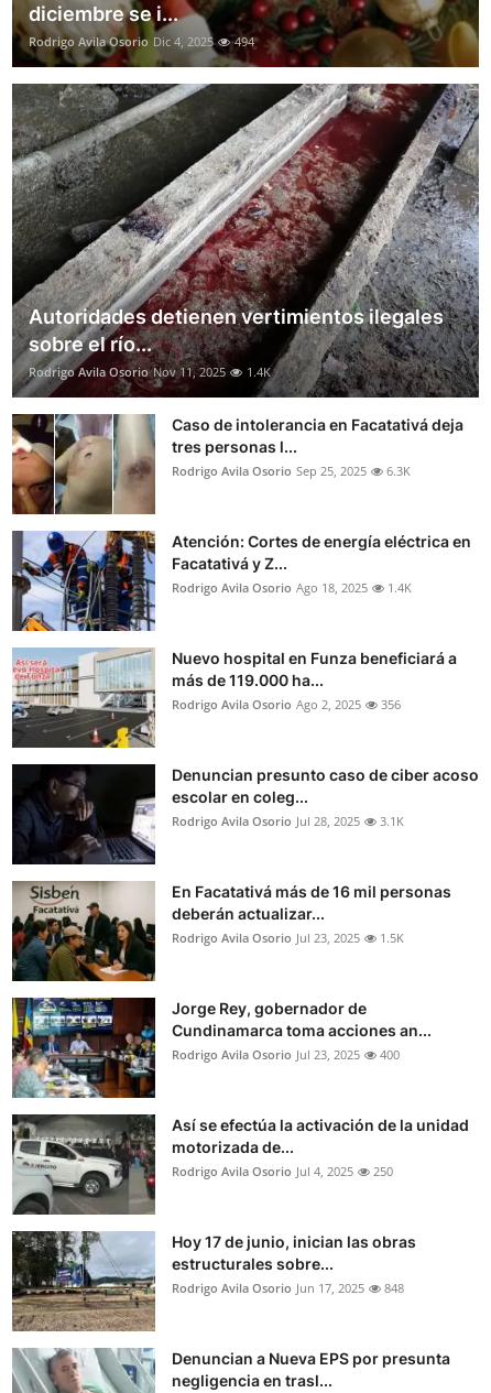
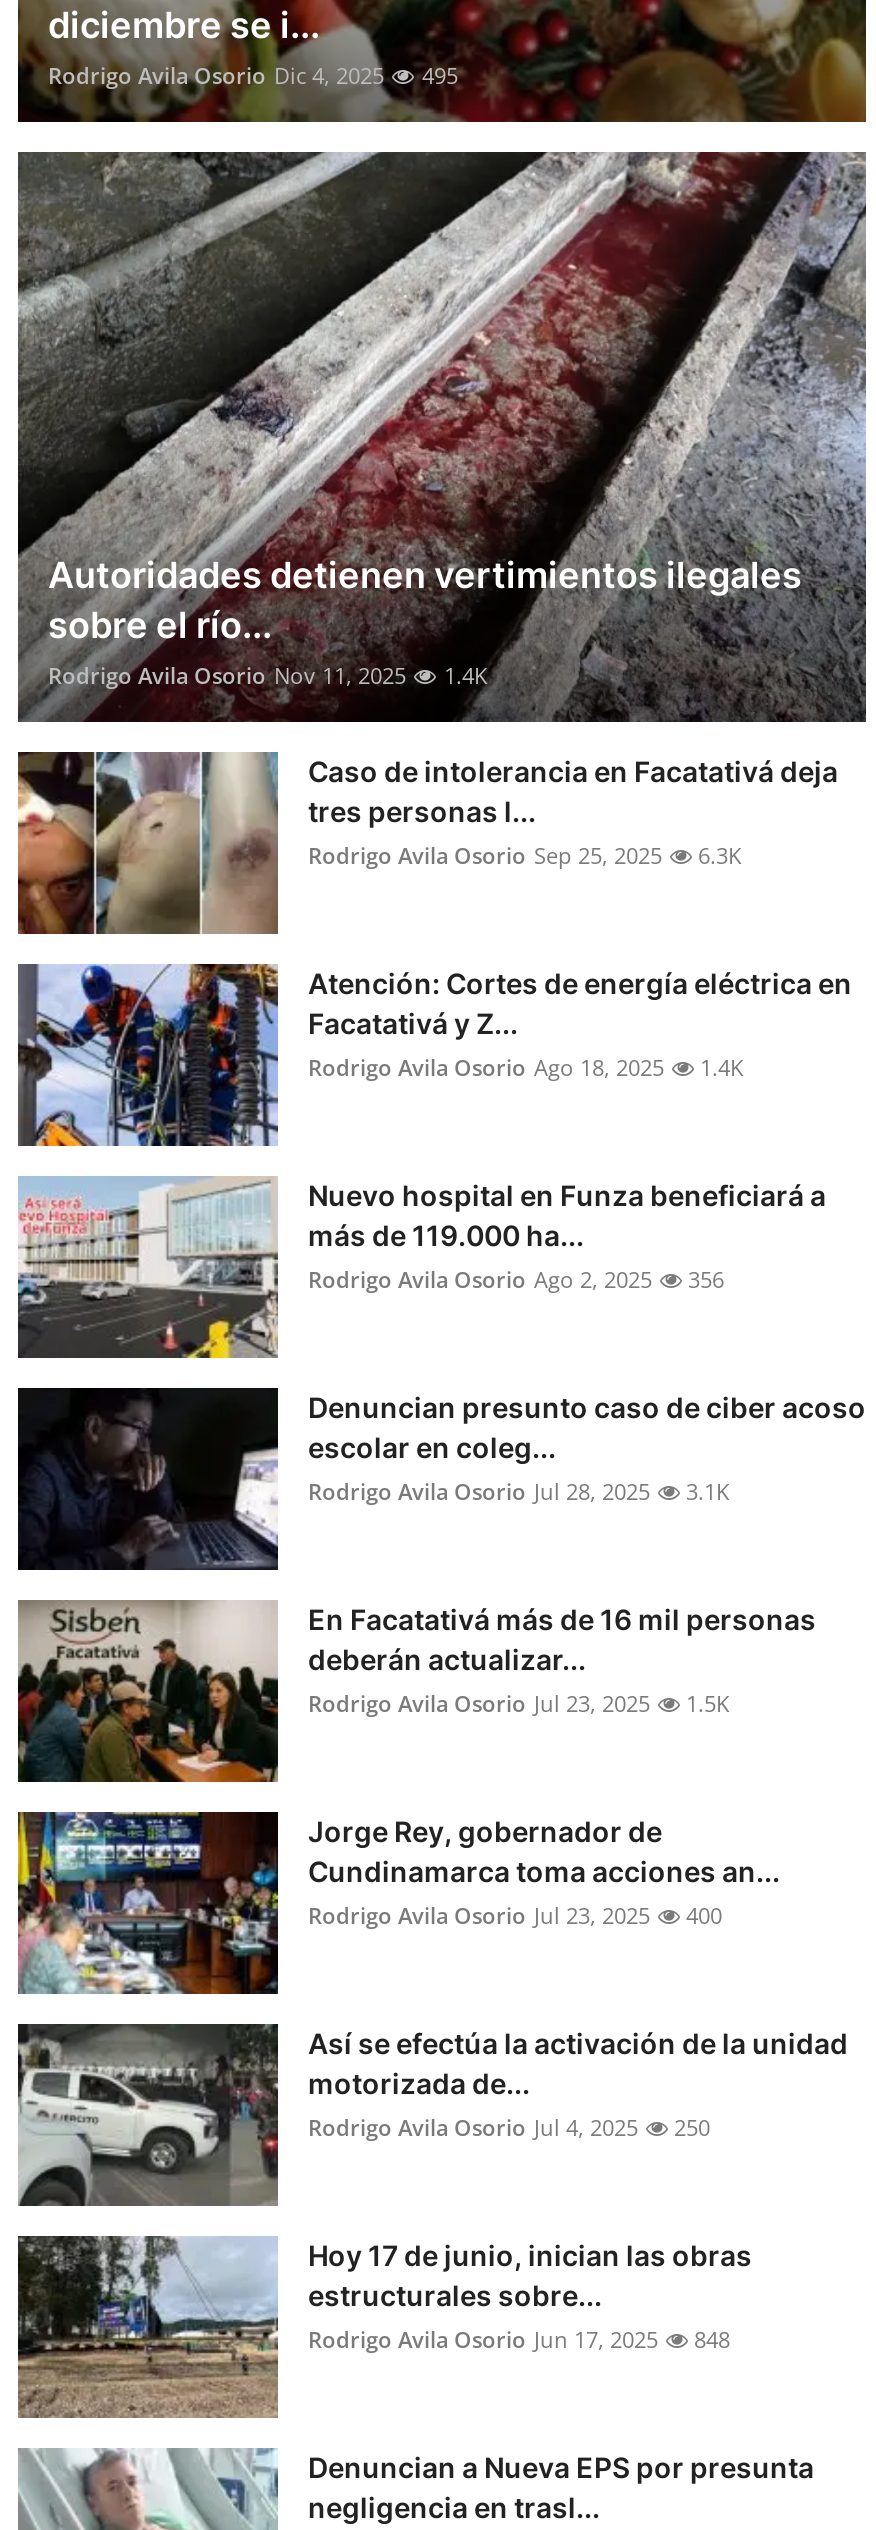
- Rodrigo Avila Osorio Dic 4, 2025 494
+ Rodrigo Avila Osorio Dic 4, 2025 495
